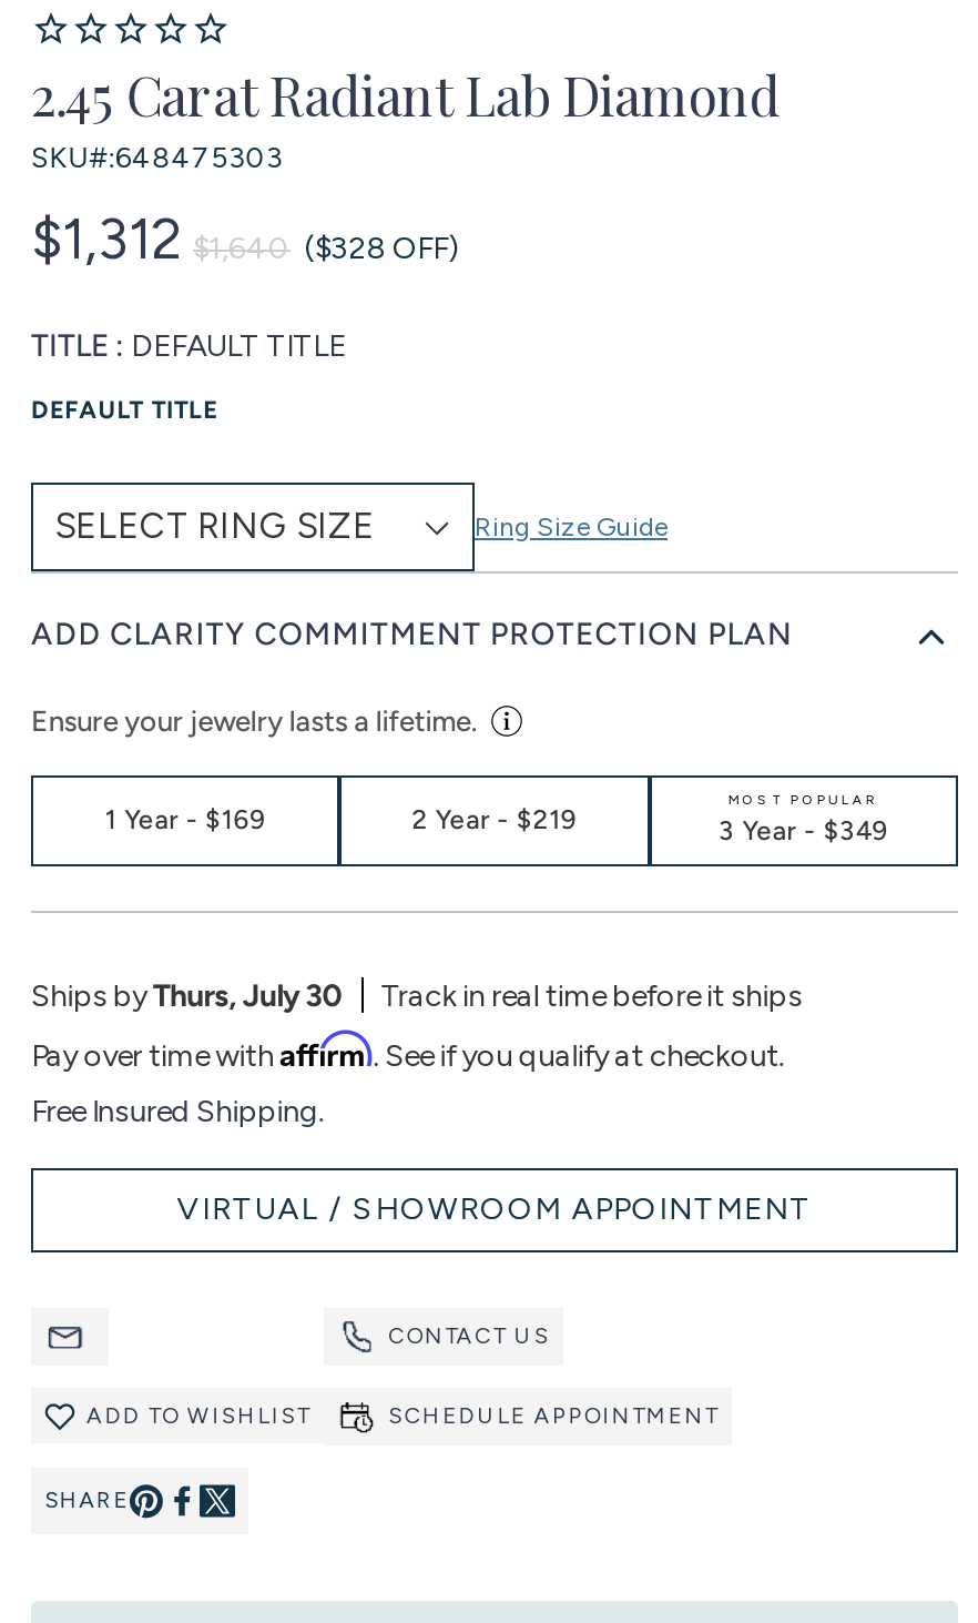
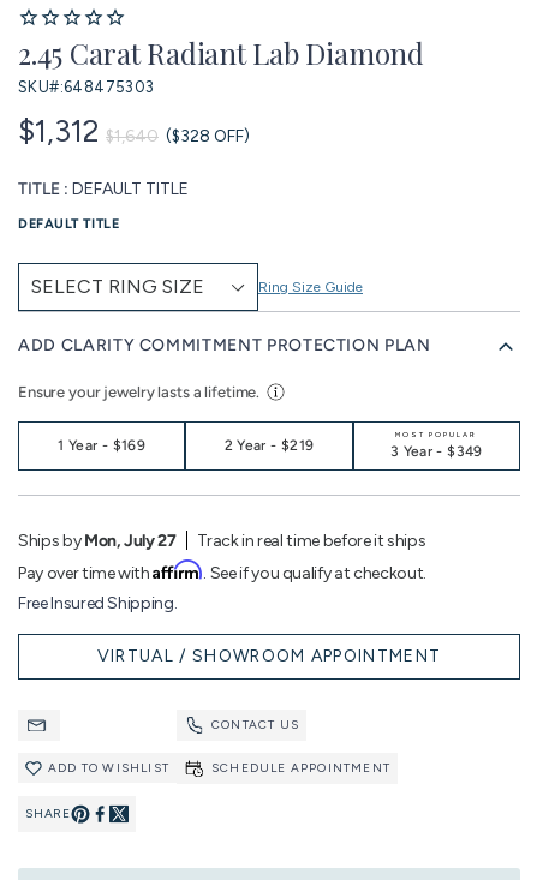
- Ships byThurs, July 30
+ Ships byMon, July 27
